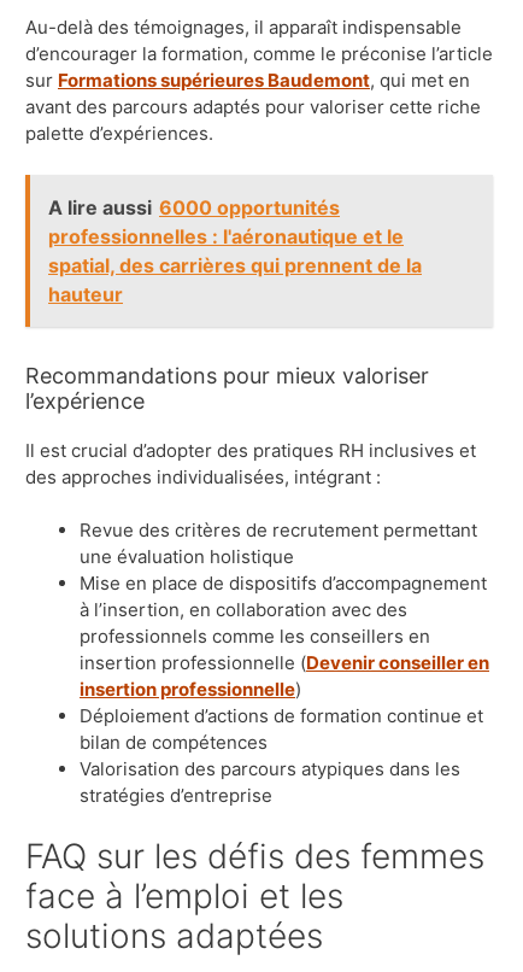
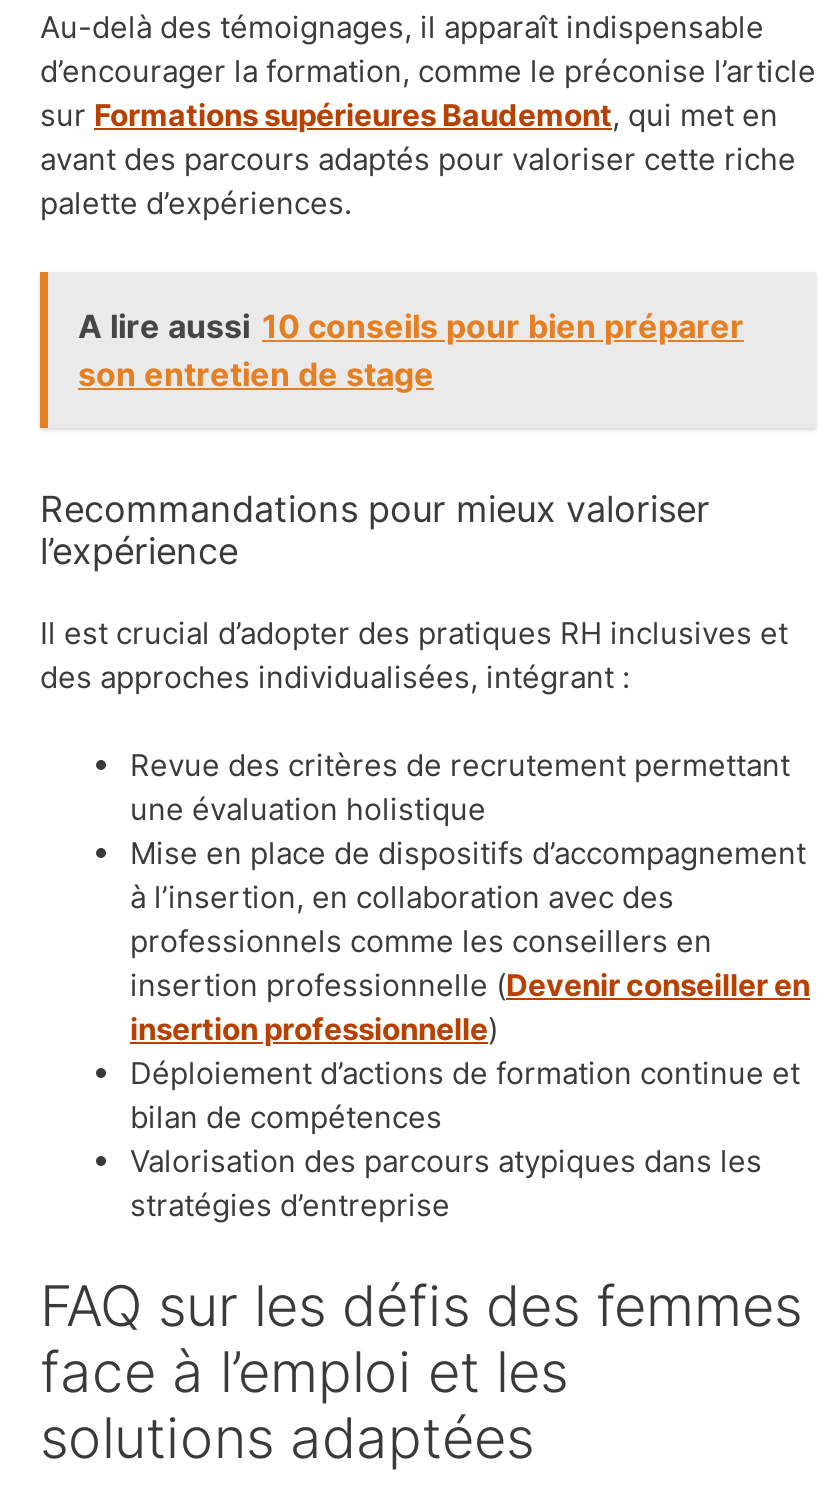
- A lire aussi 6000 opportunités
- professionnelles : l'aéronautique et le
- spatial, des carrières qui prennent de la
- hauteur
+ A lire aussi 10 conseils pour bien préparer
+ son entretien de stage
